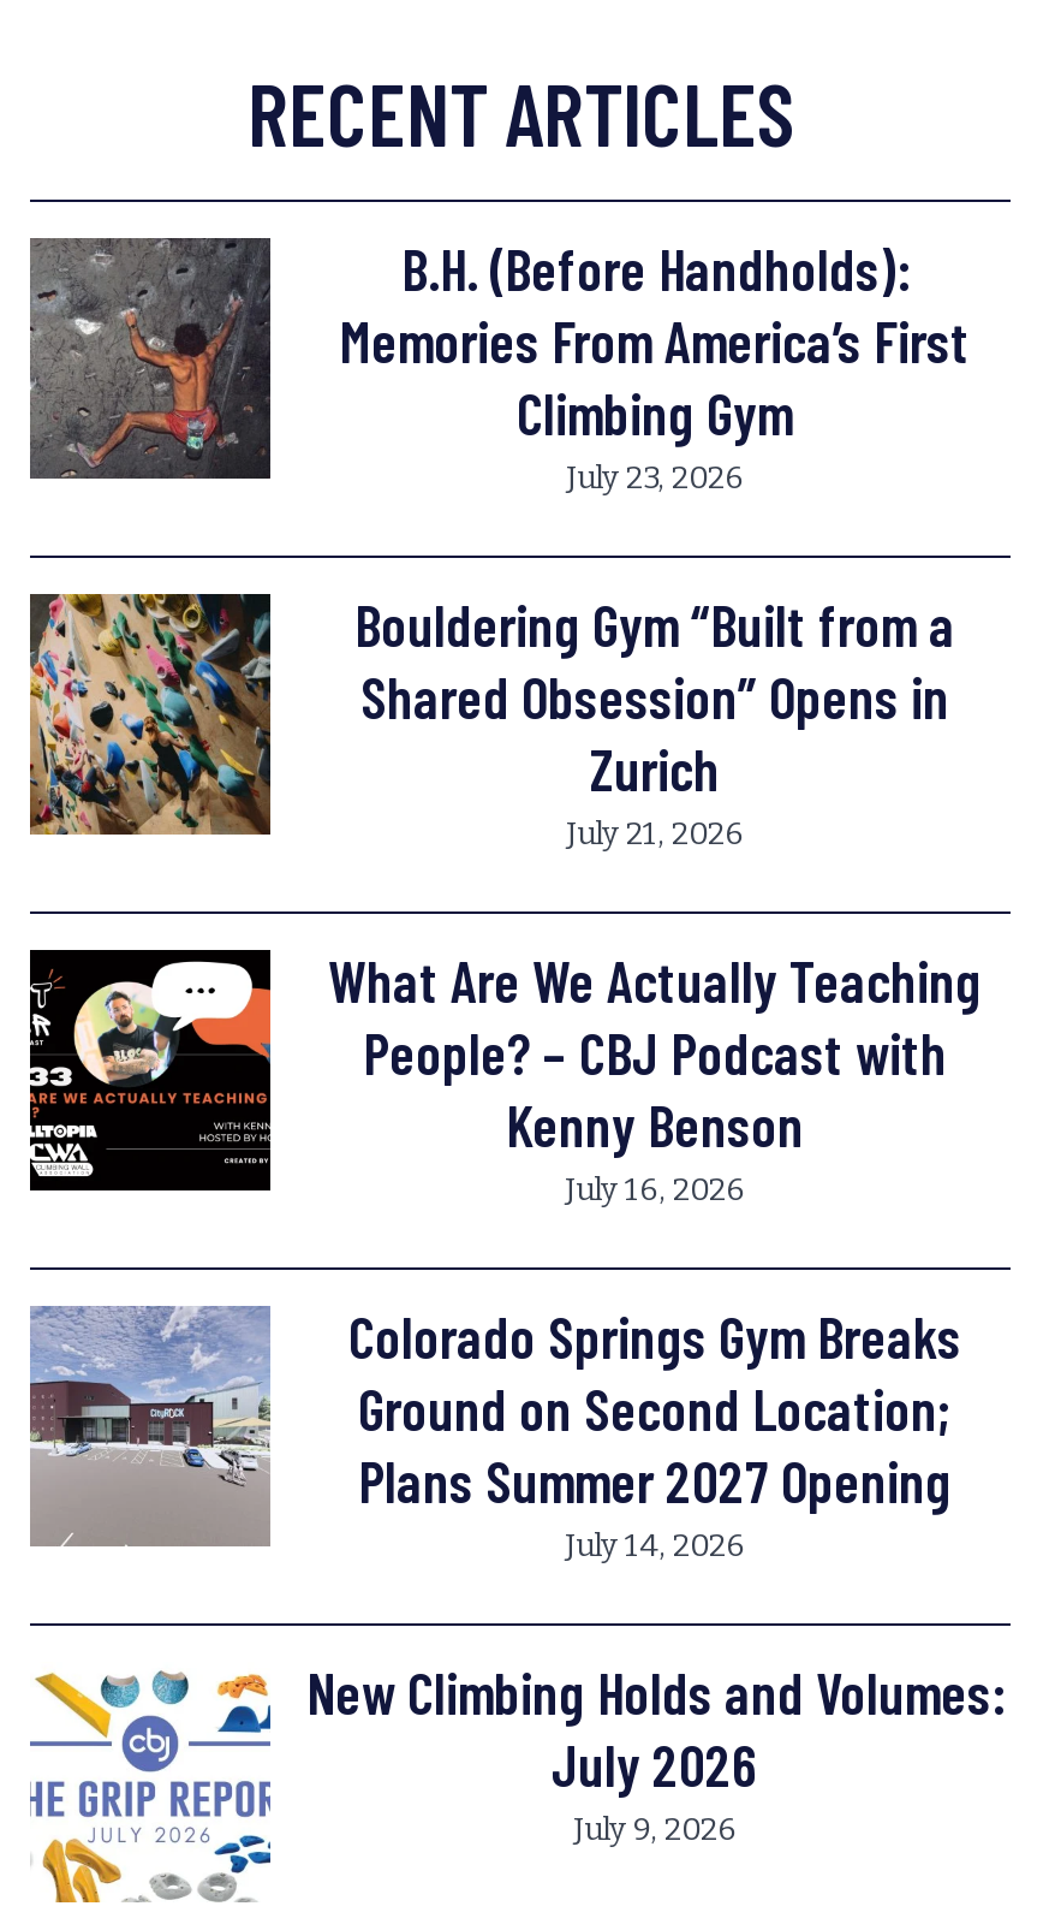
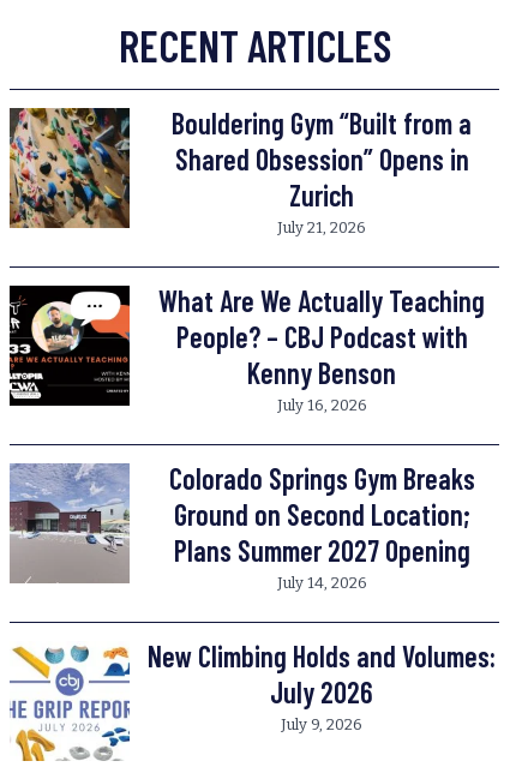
- [image]
- B.H. (Before Handholds):
- Memories From America’s First
- Climbing Gym
- July 23, 2026
